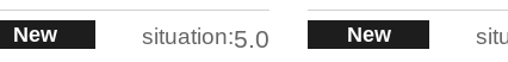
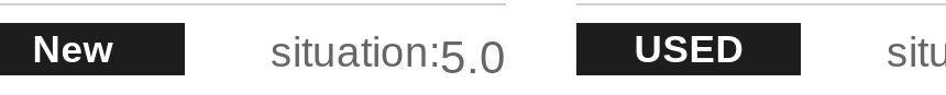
- New
+ USED
